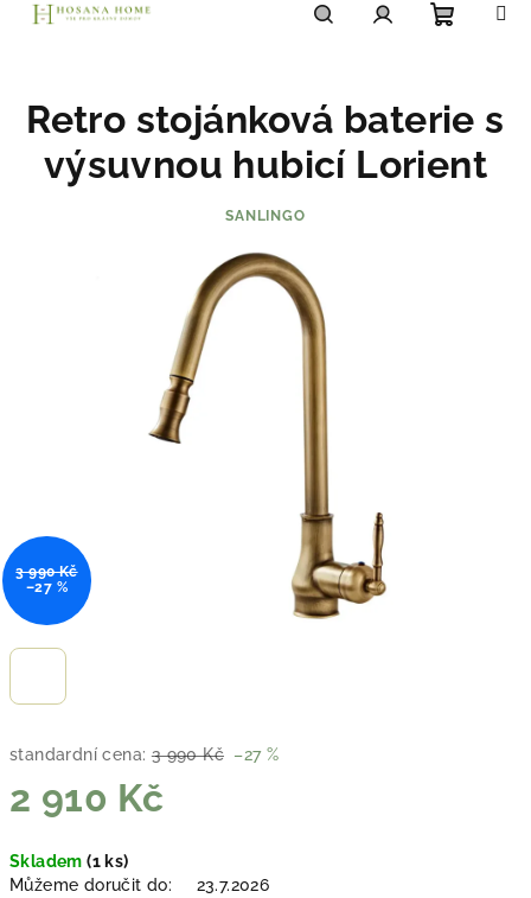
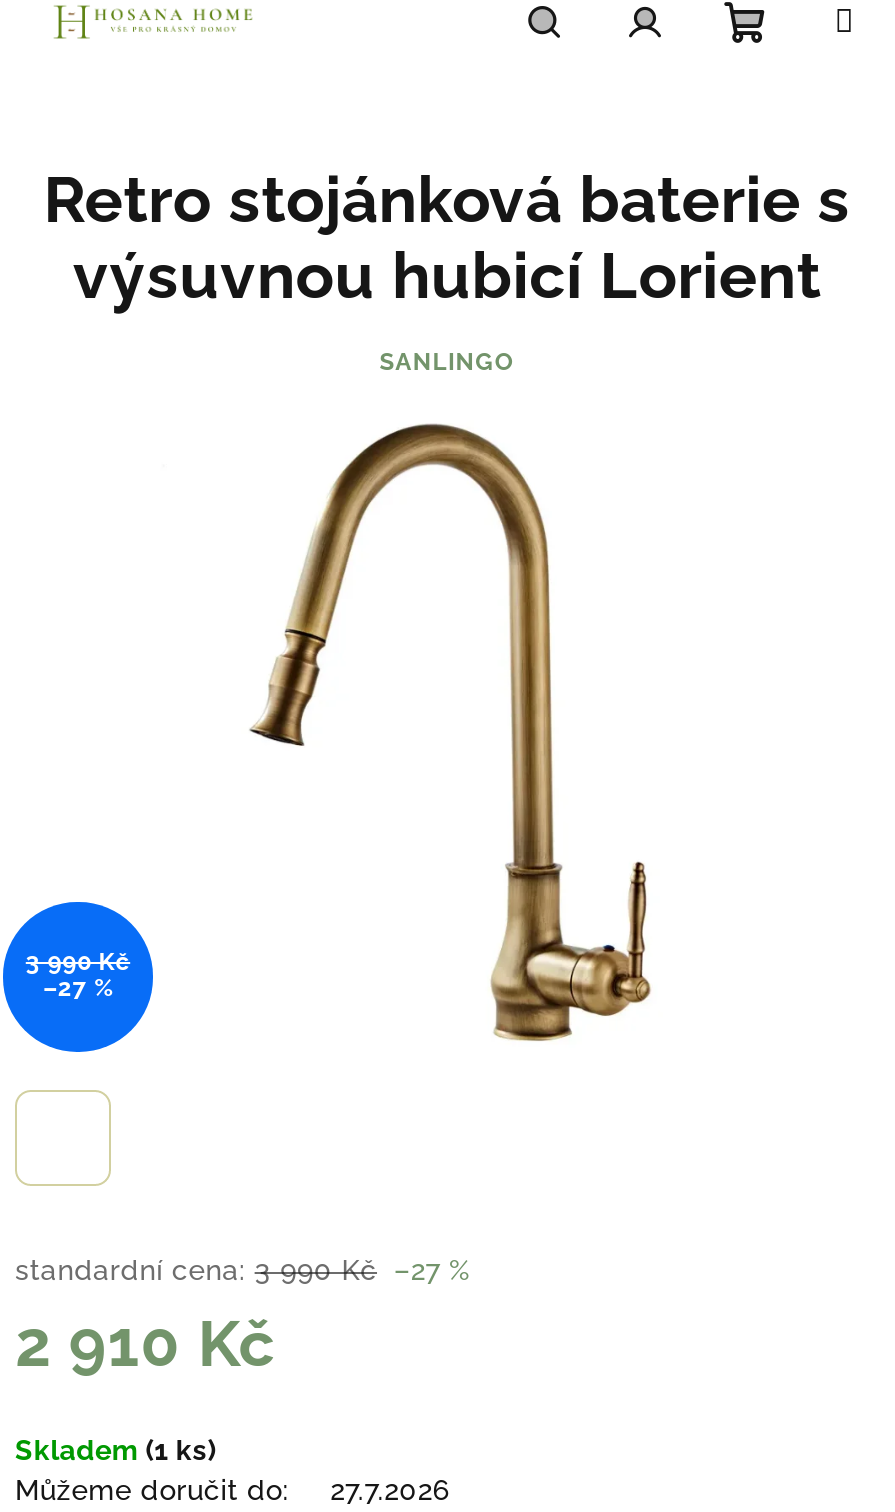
- Můžeme doručit do: 23.7.2026
+ Můžeme doručit do: 27.7.2026
